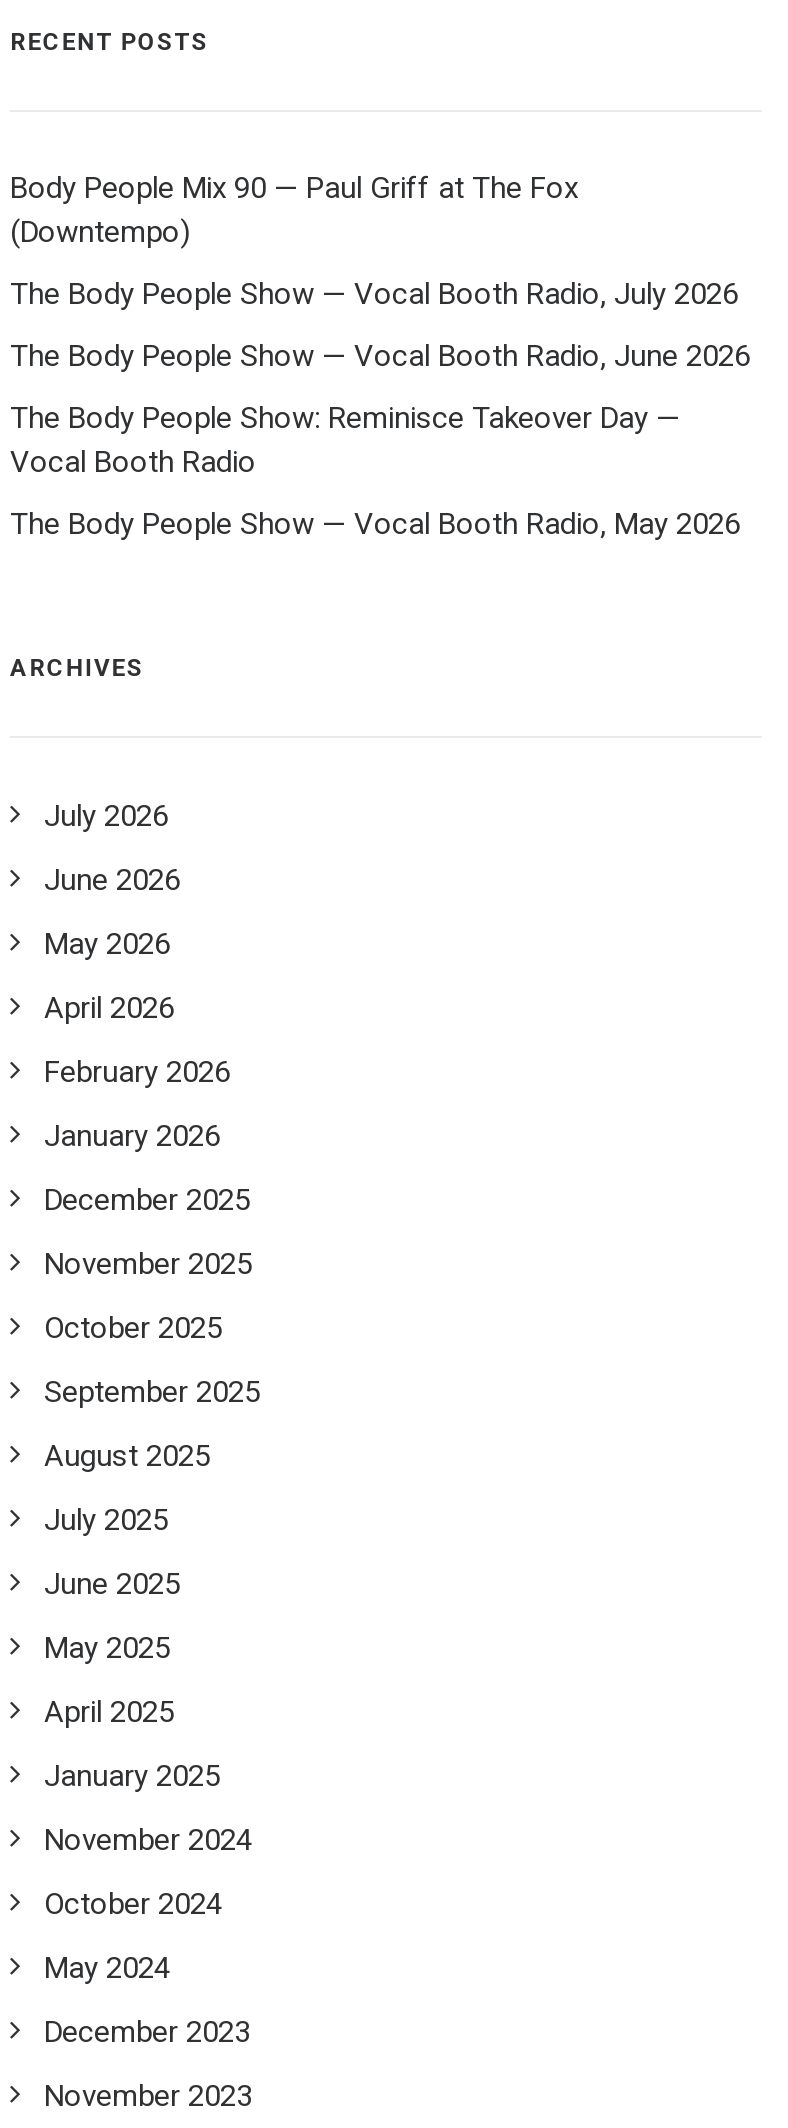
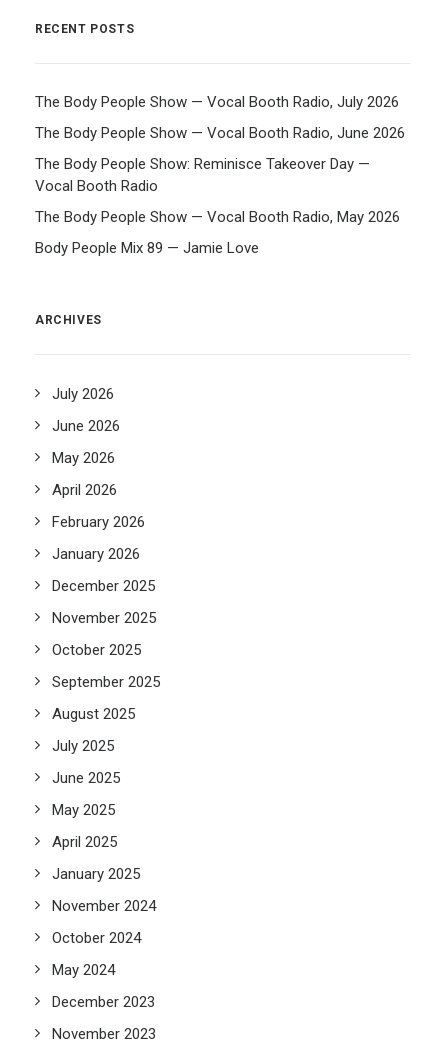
- Body People Mix 90 — Paul Griff at The Fox
- (Downtempo)

moved up: The Body People Show — Vocal Booth Radio, July 2026 | The Body People Show — Vocal Booth Radio, June 2026 | The Body People Show: Reminisce Takeover Day — | Vocal Booth Radio | The Body People Show — Vocal Booth Radio, May 2026

+ Body People Mix 89 — Jamie Love
